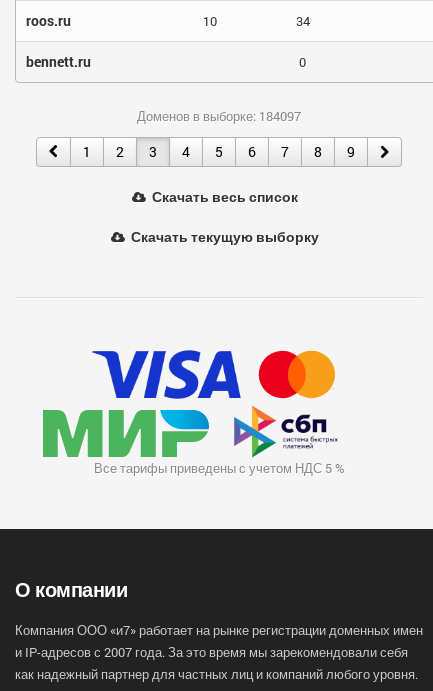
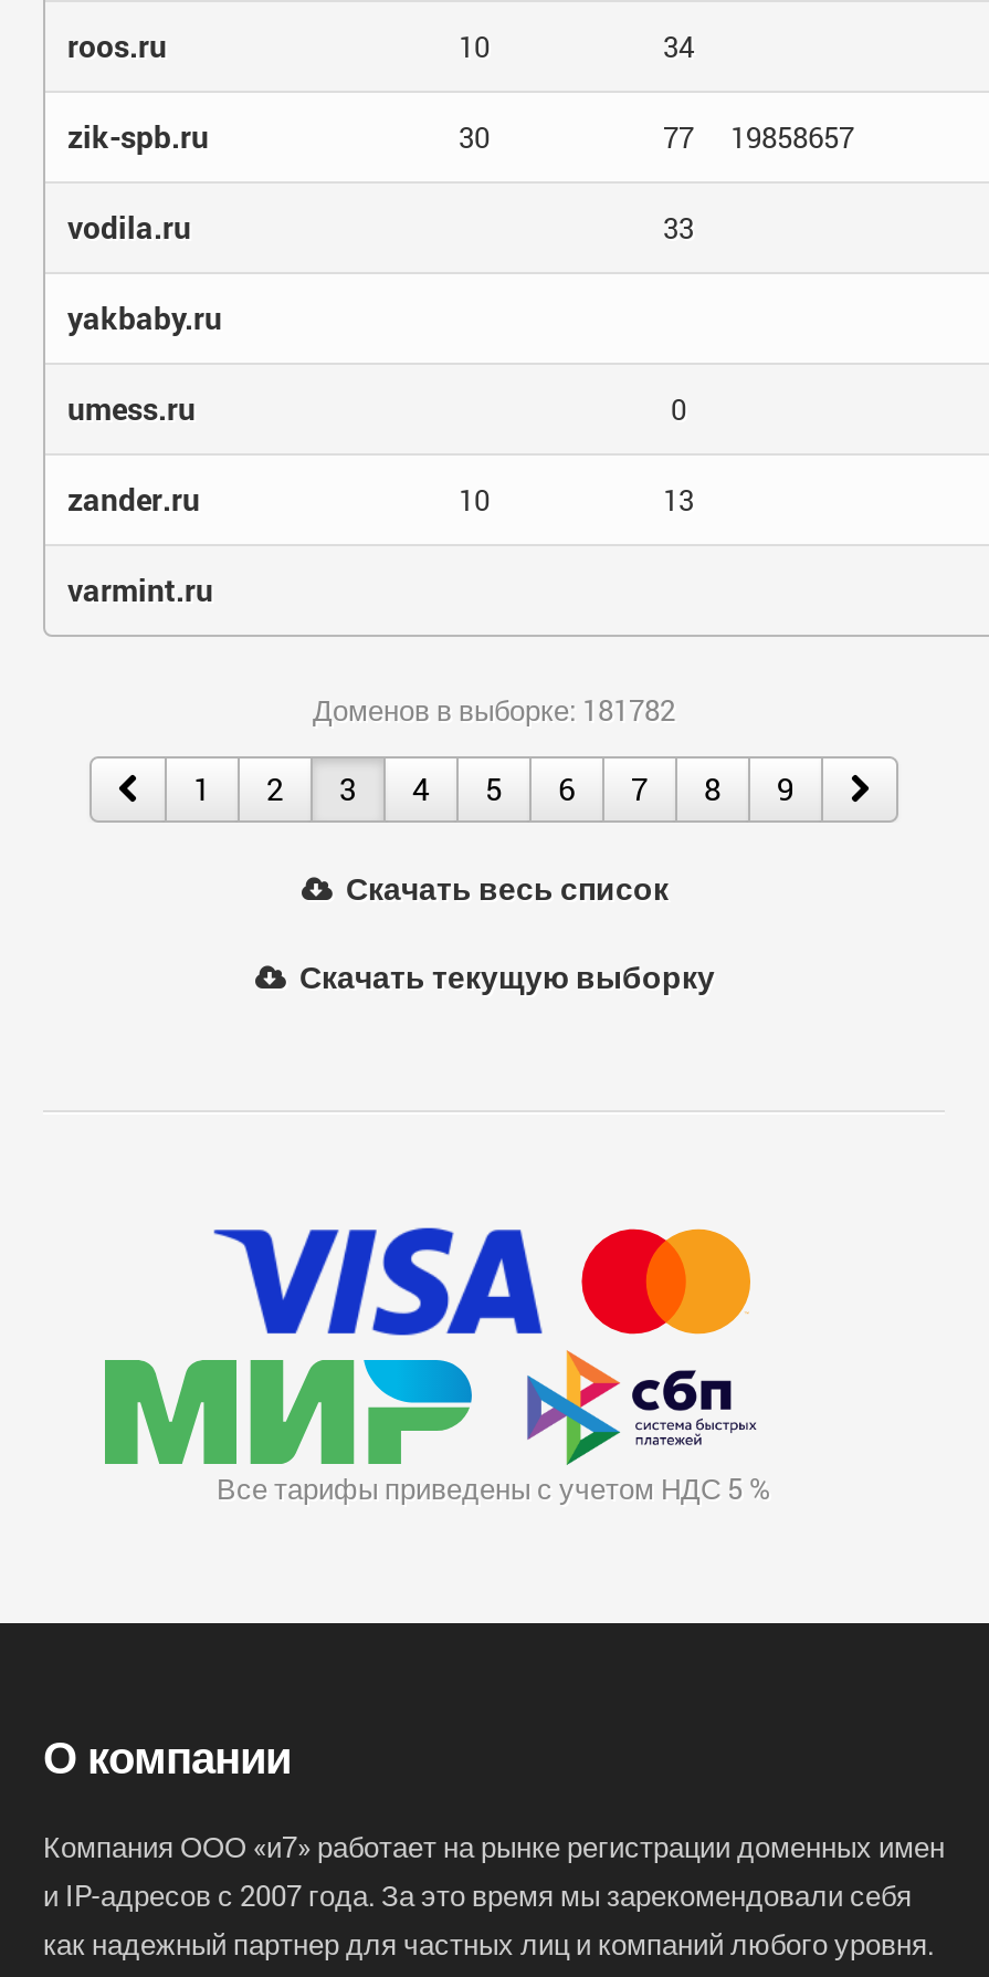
- bennett.ru
+ zik-spb.ru
+ 30
+ 77
+ 19858657
+ vodila.ru
+ 33
+ yakbaby.ru
+ umess.ru

- Доменов в выборке: 184097
+ zander.ru
+ 10
+ 13
+ varmint.ru
+ Доменов в выборке: 181782
